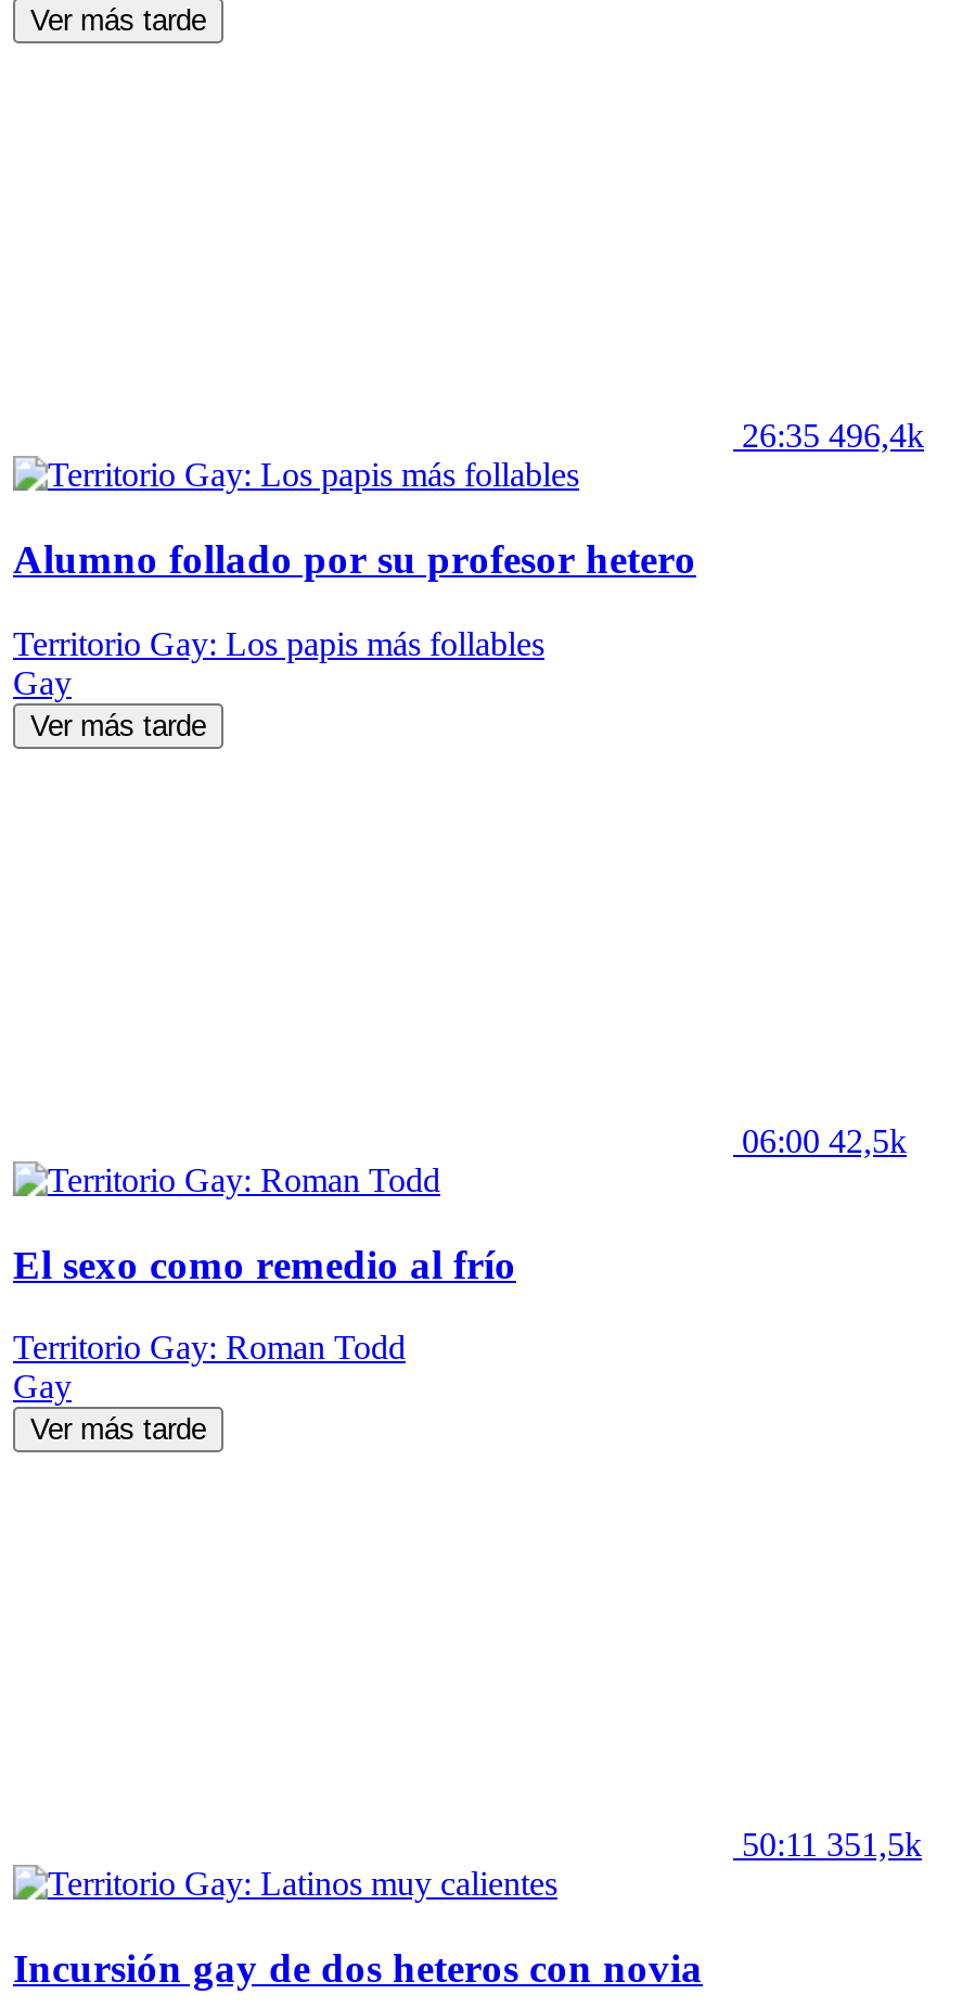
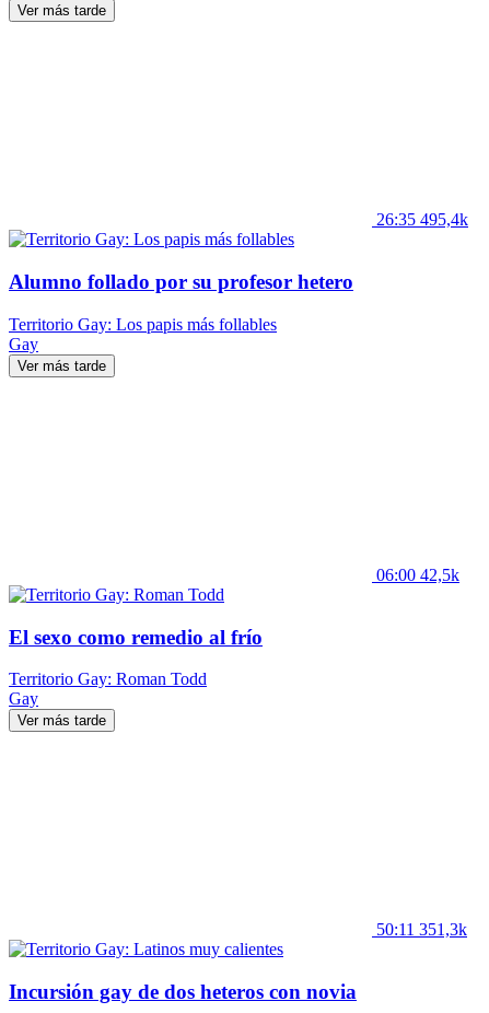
- 26:35 496,4k
+ 26:35 495,4k

- 50:11 351,5k
+ 50:11 351,3k
